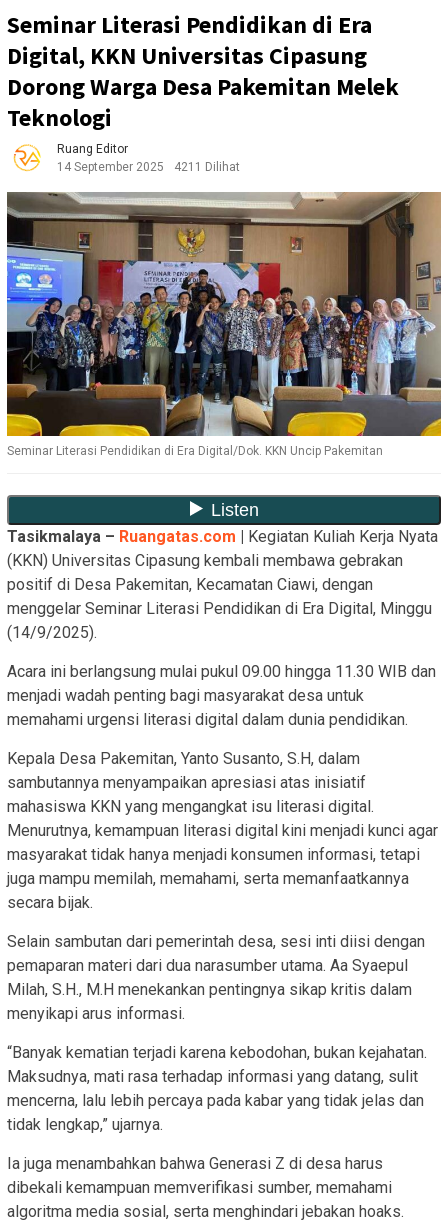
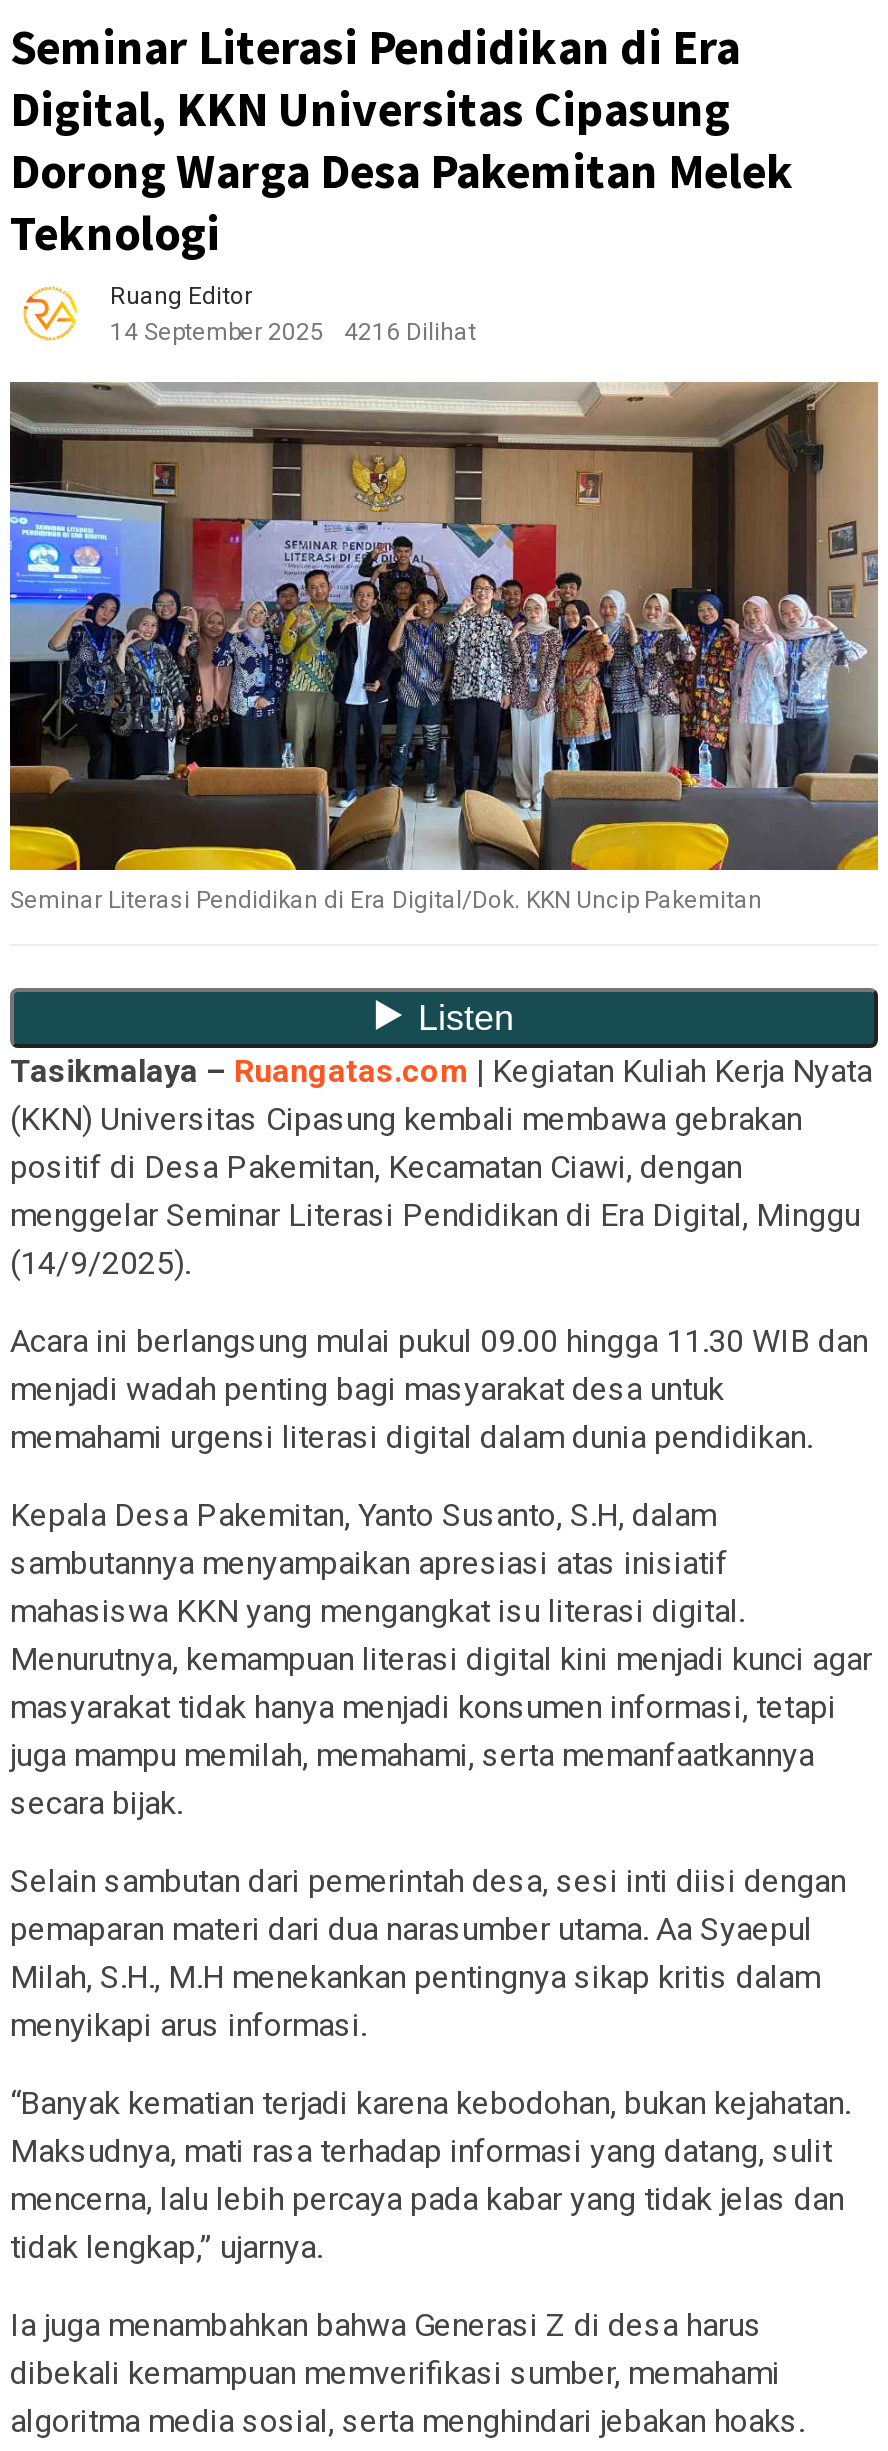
- 14 September 2025 4211 Dilihat
+ 14 September 2025 4216 Dilihat
